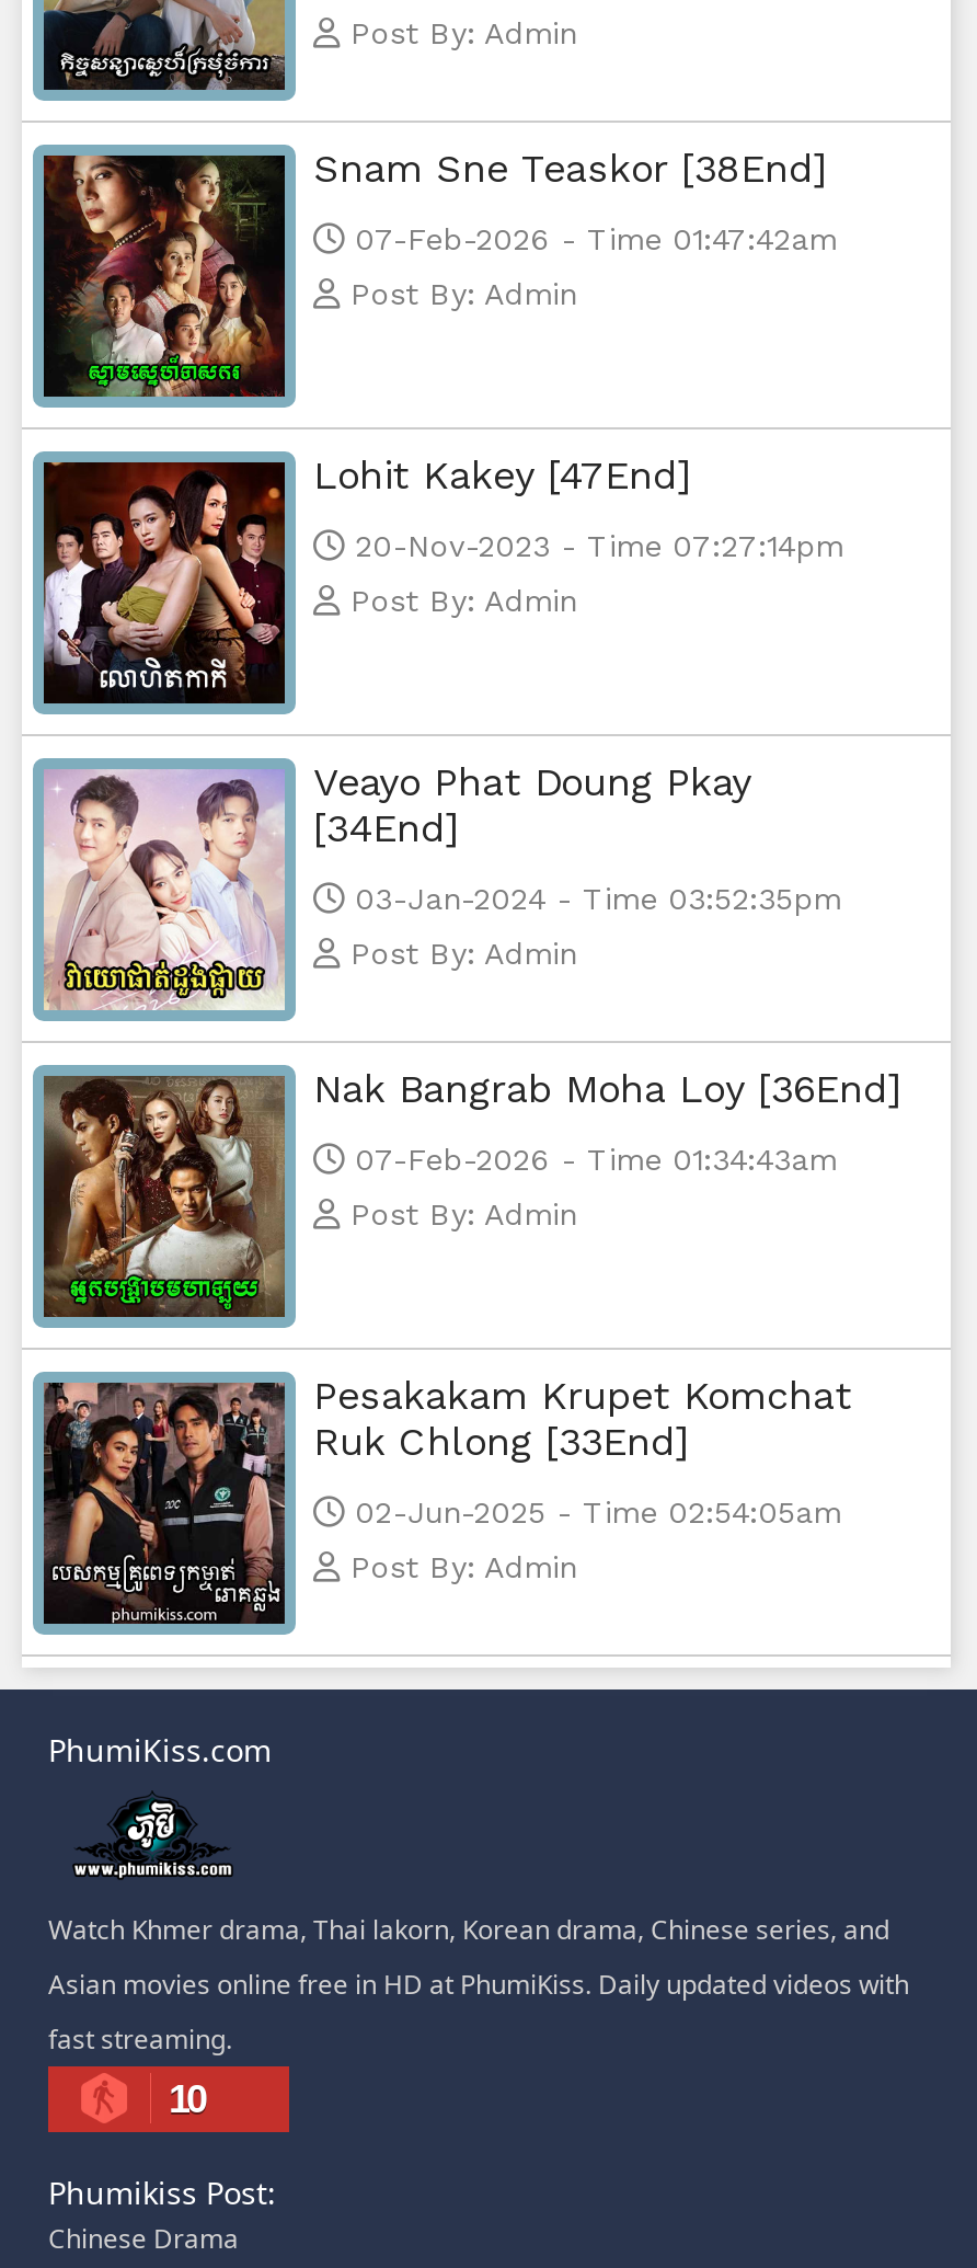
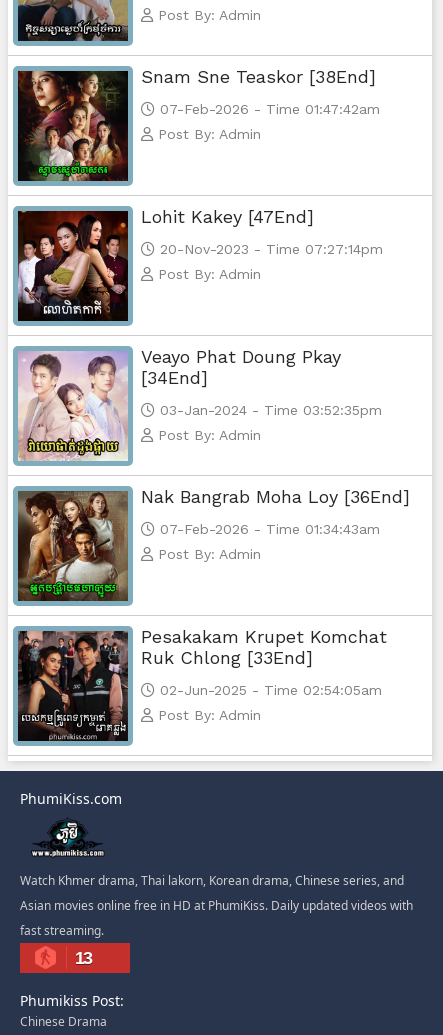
- 10
+ 13
